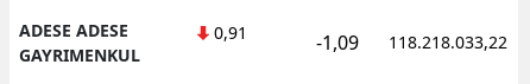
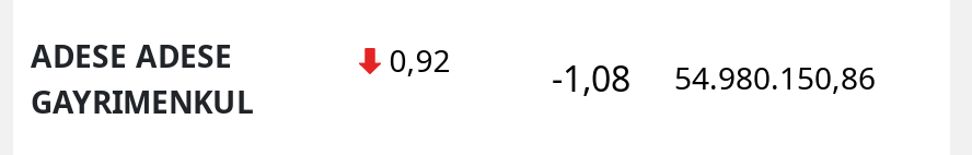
- 0,91
+ 0,92

- -1,09
+ -1,08

- 118.218.033,22
+ 54.980.150,86
